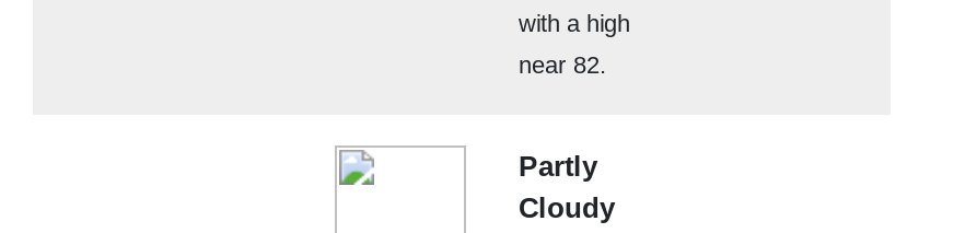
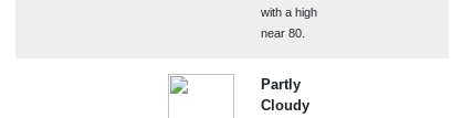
- near 82.
+ near 80.
